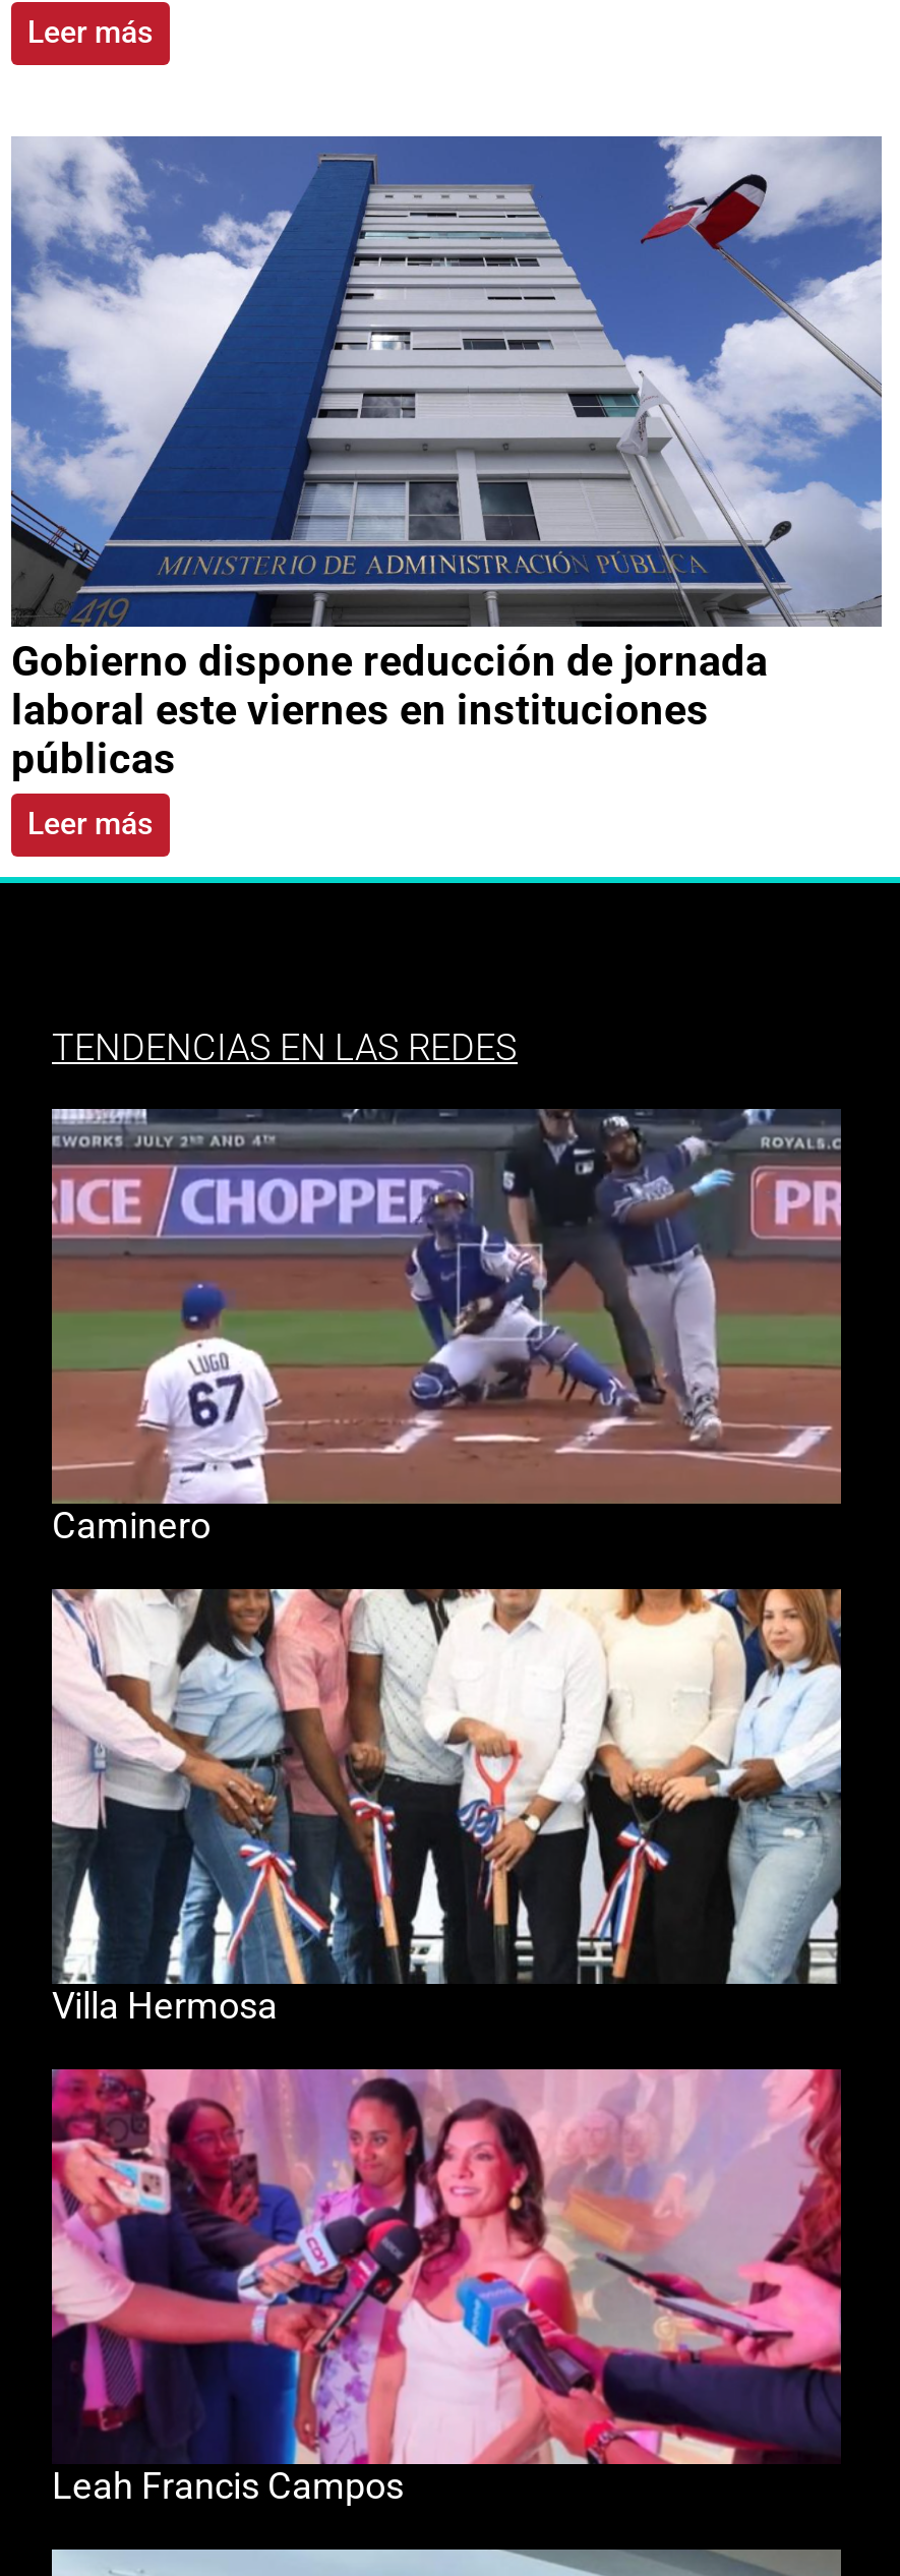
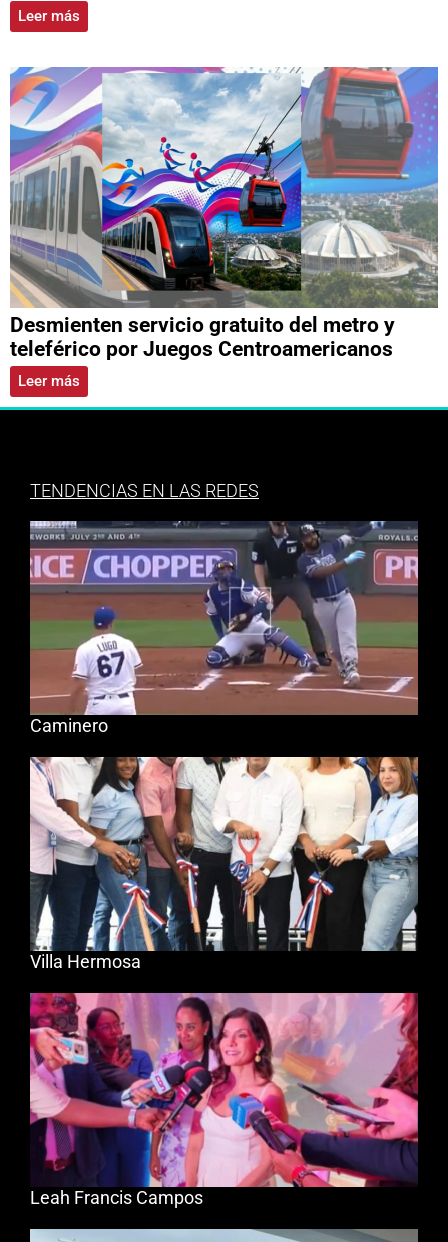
- [image]
- Gobierno dispone reducción de jornada
- laboral este viernes en instituciones
- públicas
+ [image]
+ Desmienten servicio gratuito del metro y
+ teleférico por Juegos Centroamericanos
